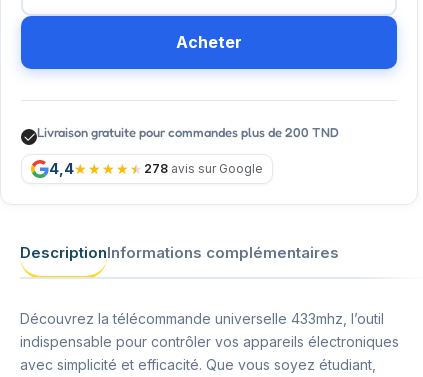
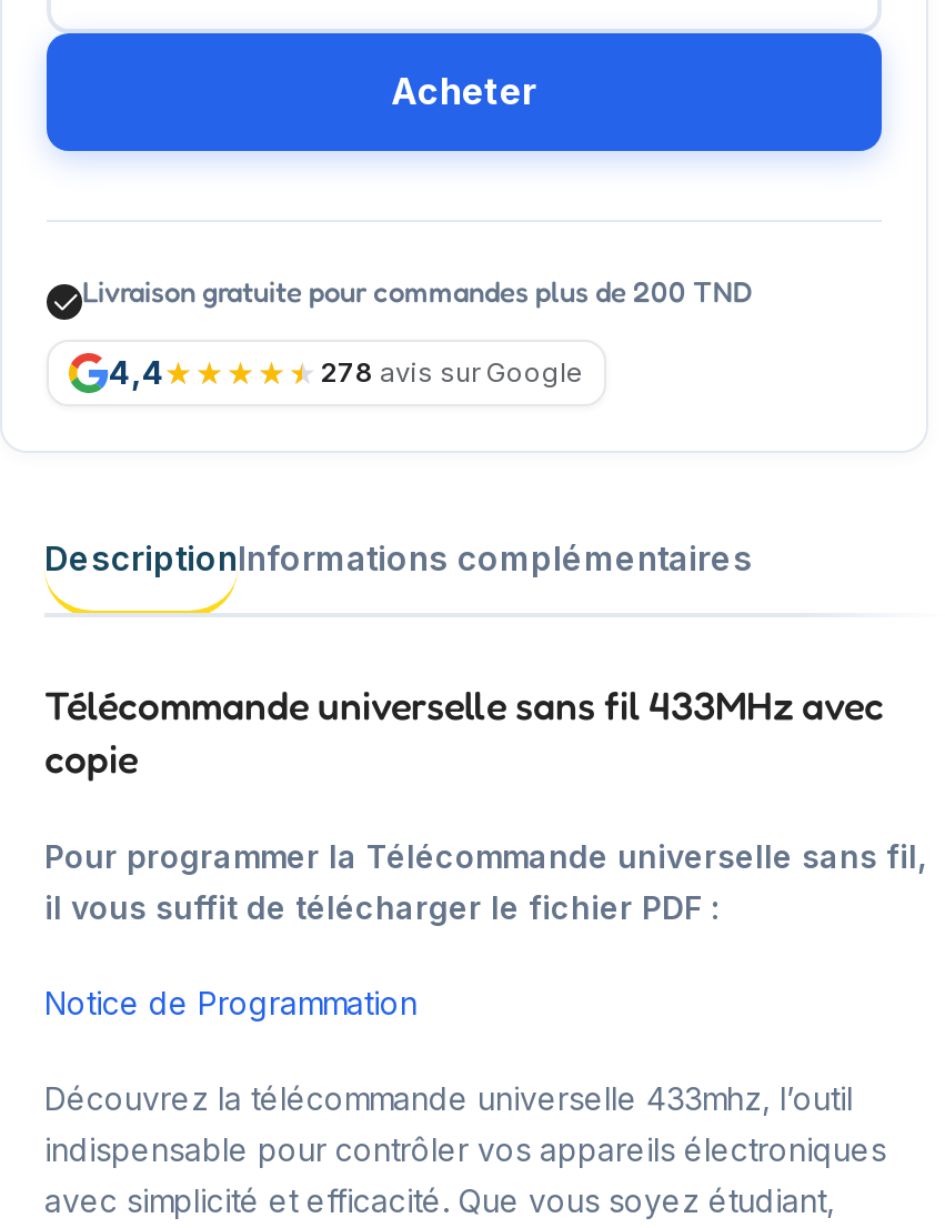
+ Télécommande universelle sans fil 433MHz avec
+ copie
+ Pour programmer la Télécommande universelle sans fil,
+ il vous suffit de télécharger le fichier PDF :
+ Notice de Programmation
